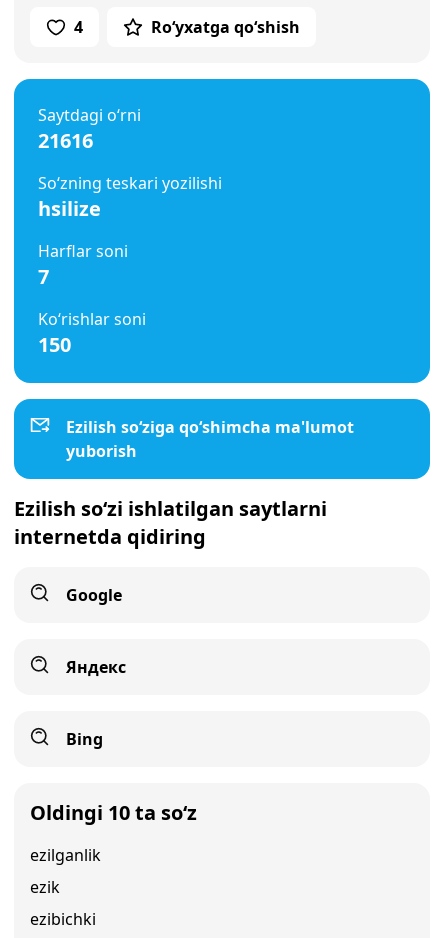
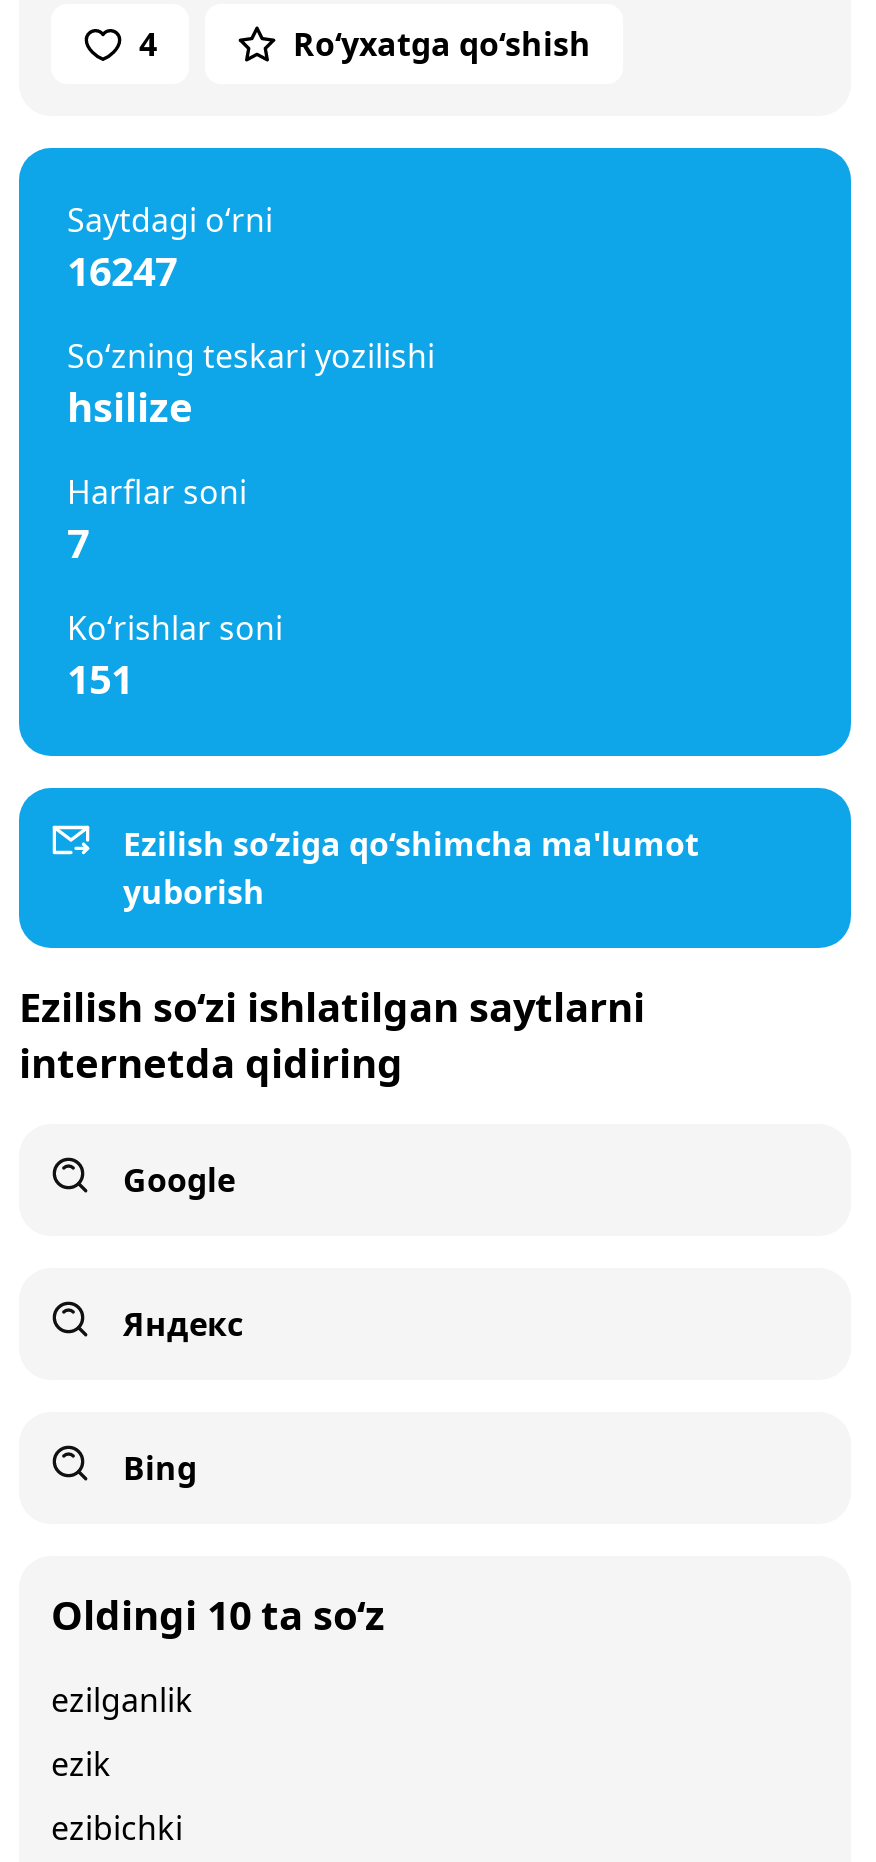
- 21616
+ 16247

- 150
+ 151
